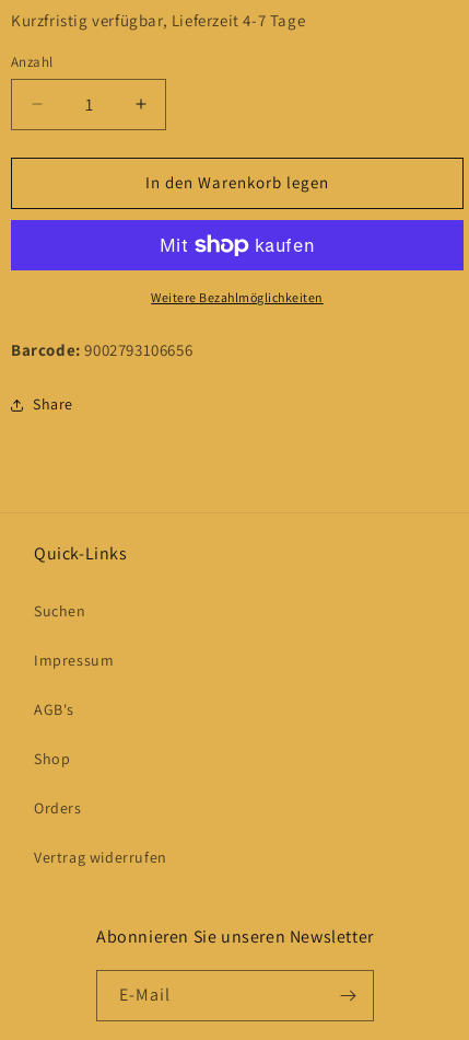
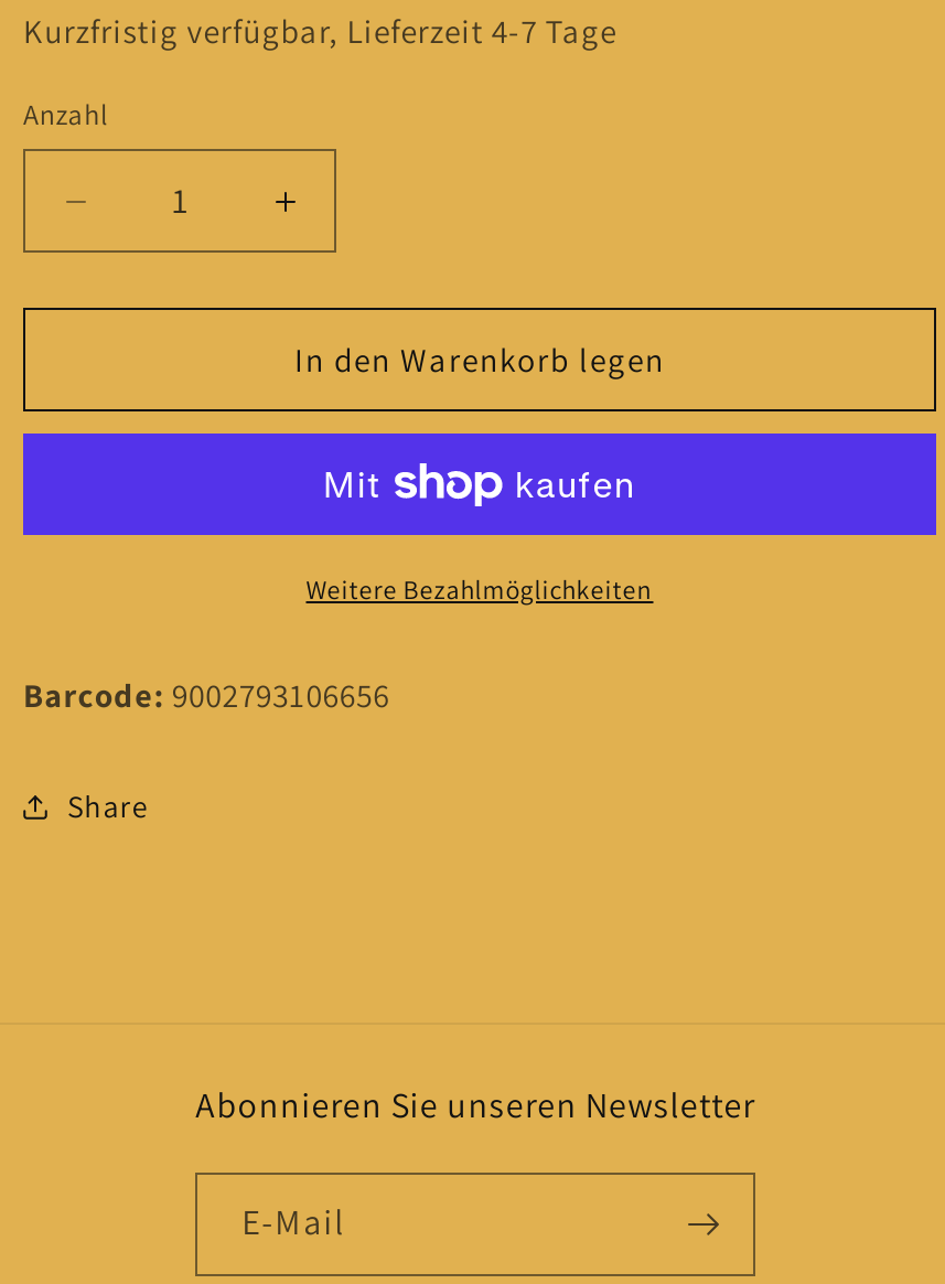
- Quick-Links
- Suchen
- Impressum
- AGB's
- Shop
- Orders
- Vertrag widerrufen
